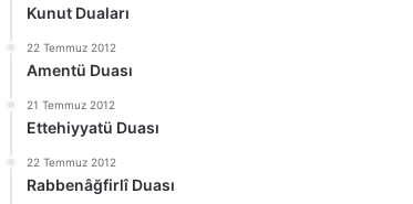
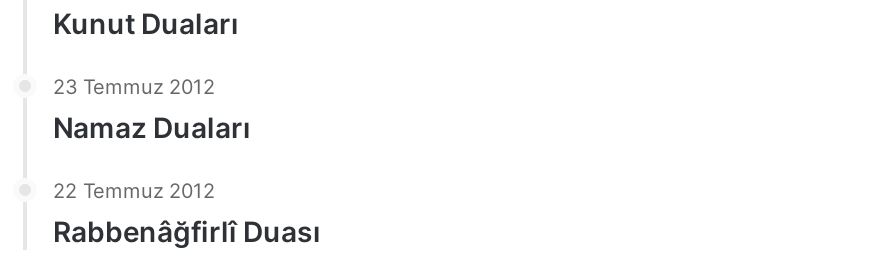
- 22 Temmuz 2012
- Amentü Duası
- 21 Temmuz 2012
- Ettehiyyatü Duası
+ 23 Temmuz 2012
+ Namaz Duaları
